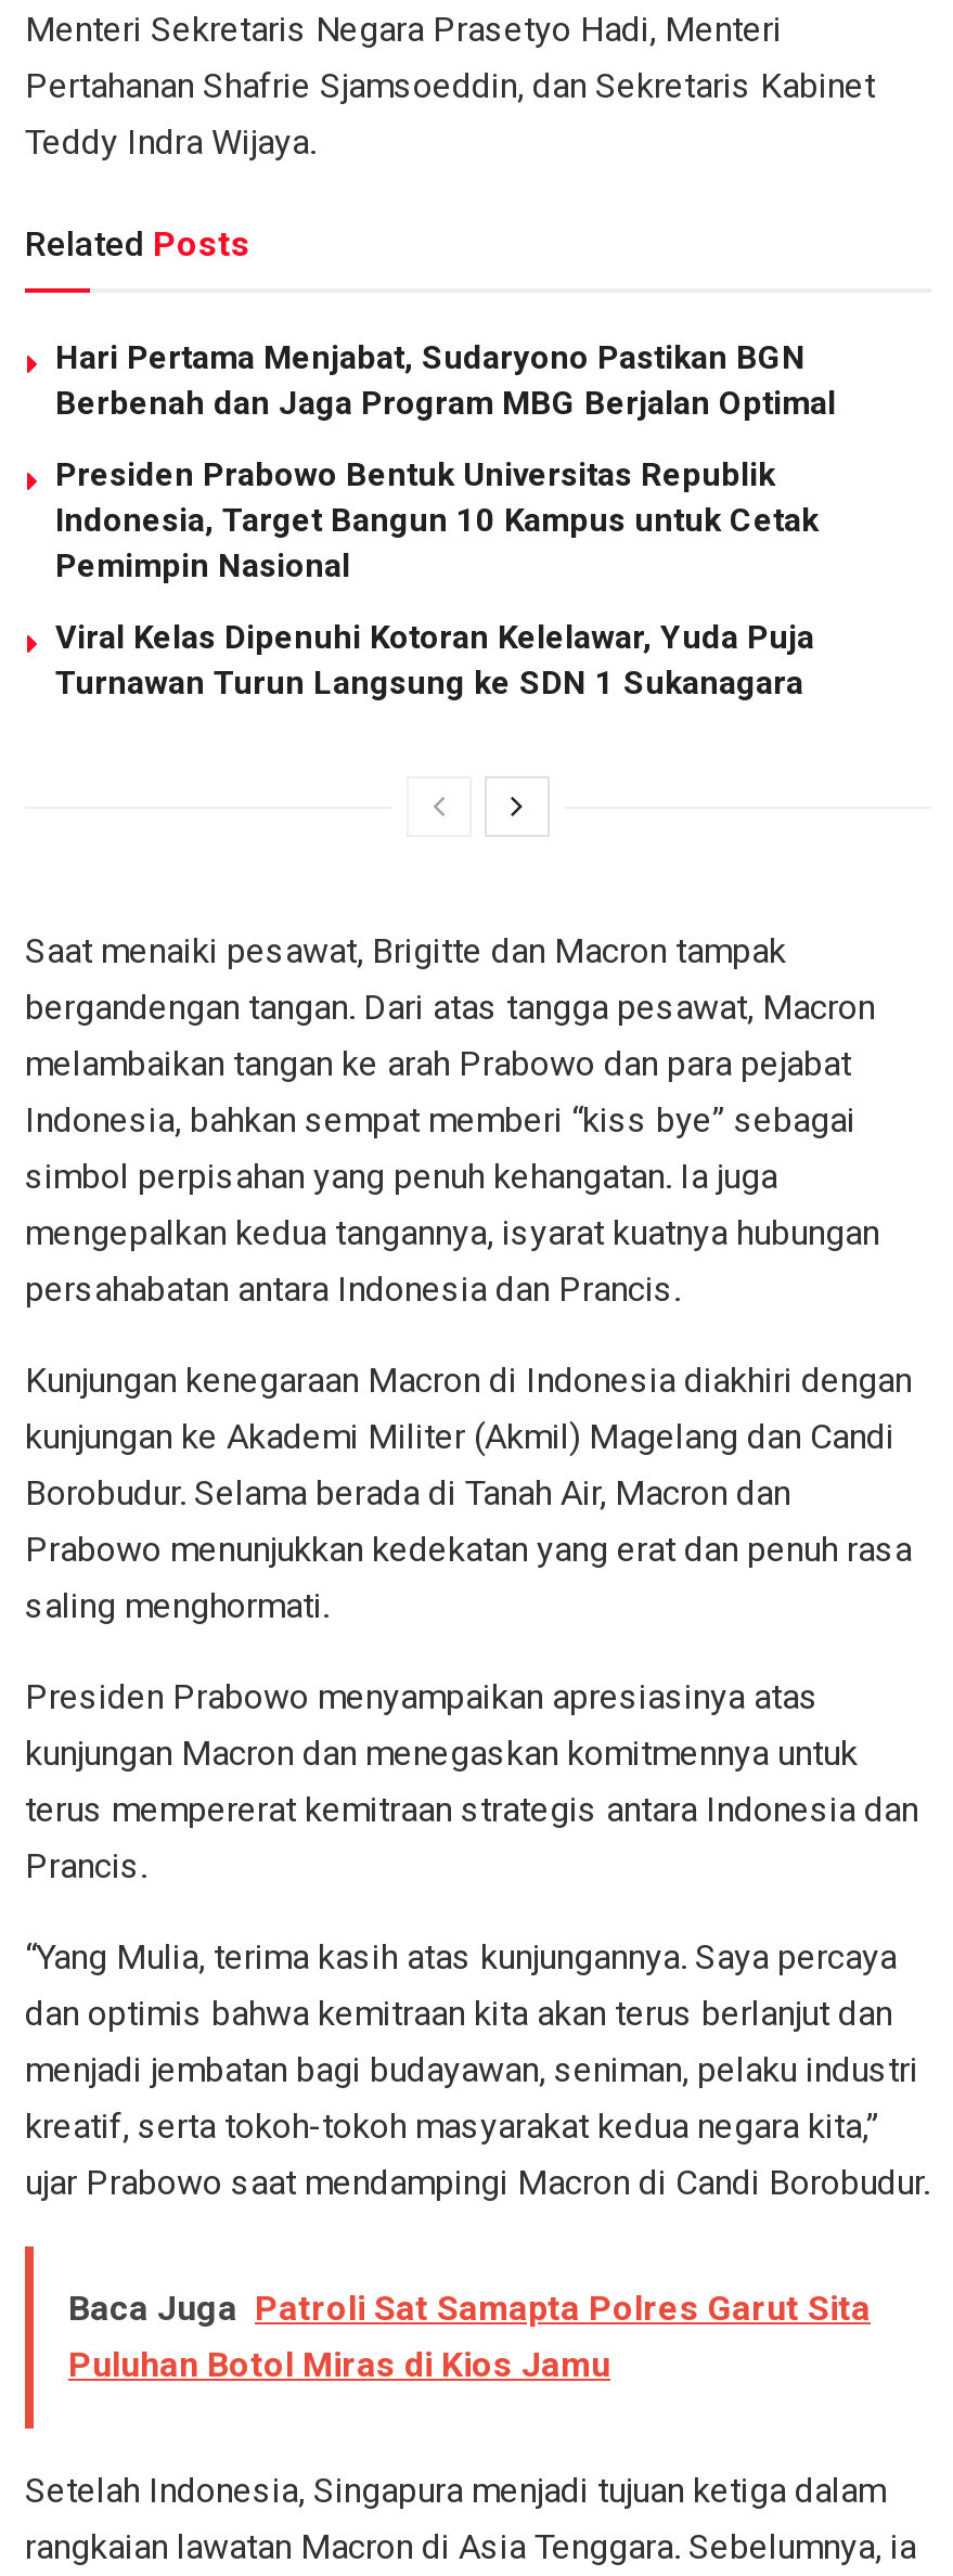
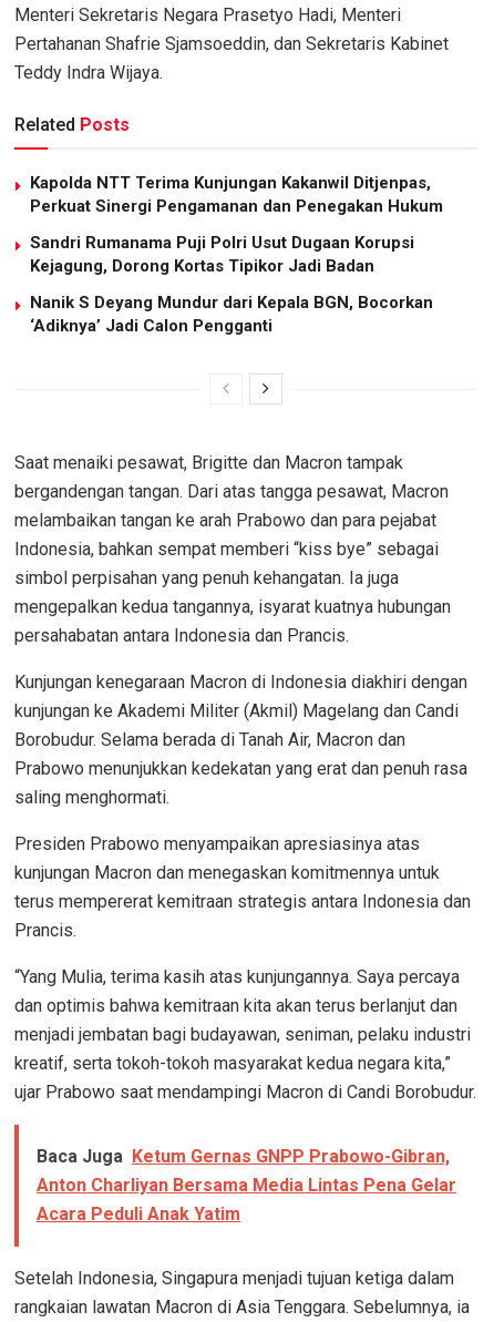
- Hari Pertama Menjabat, Sudaryono Pastikan BGN
- Berbenah dan Jaga Program MBG Berjalan Optimal
+ Kapolda NTT Terima Kunjungan Kakanwil Ditjenpas,
+ Perkuat Sinergi Pengamanan dan Penegakan Hukum

- Presiden Prabowo Bentuk Universitas Republik
- Indonesia, Target Bangun 10 Kampus untuk Cetak
- Pemimpin Nasional
+ Sandri Rumanama Puji Polri Usut Dugaan Korupsi
+ Kejagung, Dorong Kortas Tipikor Jadi Badan

- Viral Kelas Dipenuhi Kotoran Kelelawar, Yuda Puja
- Turnawan Turun Langsung ke SDN 1 Sukanagara
+ Nanik S Deyang Mundur dari Kepala BGN, Bocorkan
+ ‘Adiknya’ Jadi Calon Pengganti

moved up: Saat menaiki pesawat, Brigitte dan Macron tampak | bergandengan tangan. Dari atas tangga pesawat, Macron | melambaikan tangan ke arah Prabowo dan para pejabat | ... | kreatif, serta tokoh-tokoh masyarakat kedua negara kita,” | ujar Prabowo saat mendampingi Macron di Candi Borobudur.

- Baca Juga Patroli Sat Samapta Polres Garut Sita
- Puluhan Botol Miras di Kios Jamu
+ Baca Juga Ketum Gernas GNPP Prabowo-Gibran,
+ Anton Charliyan Bersama Media Lintas Pena Gelar
+ Acara Peduli Anak Yatim
